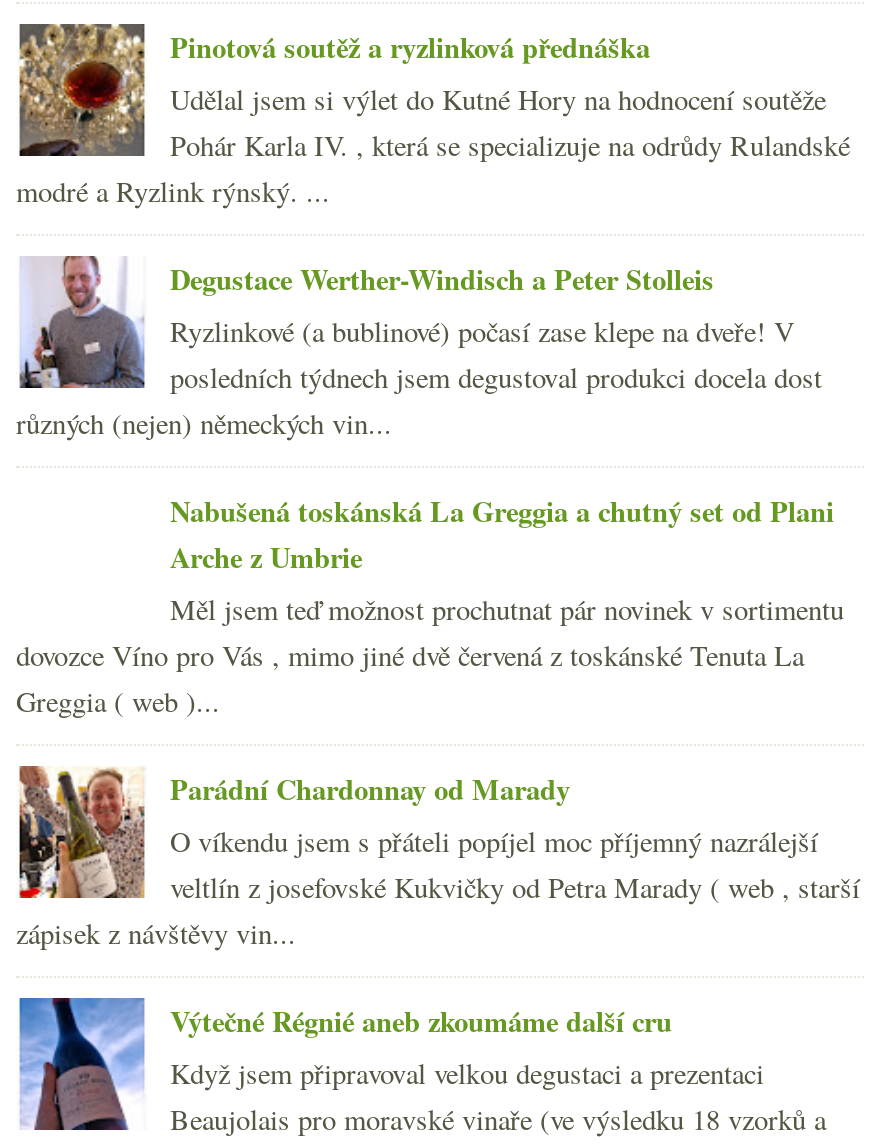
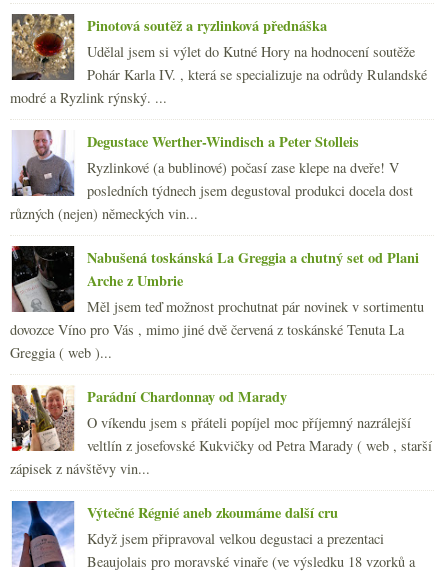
+ [image]
